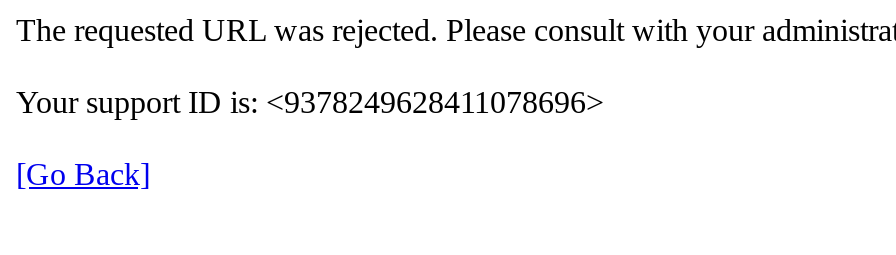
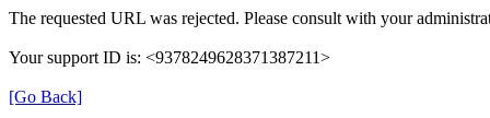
- Your support ID is: <9378249628411078696>
+ Your support ID is: <9378249628371387211>
